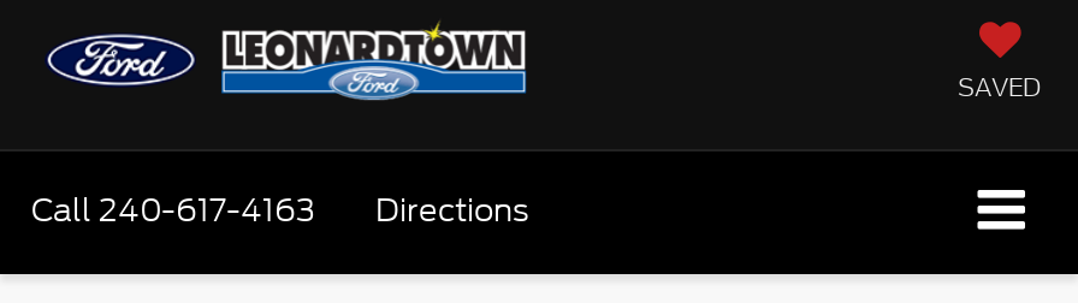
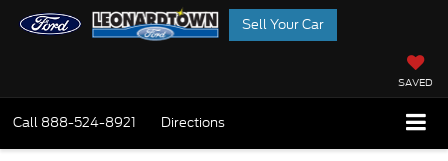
+ Sell Your Car

- Call 240-617-4163 Directions
+ Call 888-524-8921 Directions
